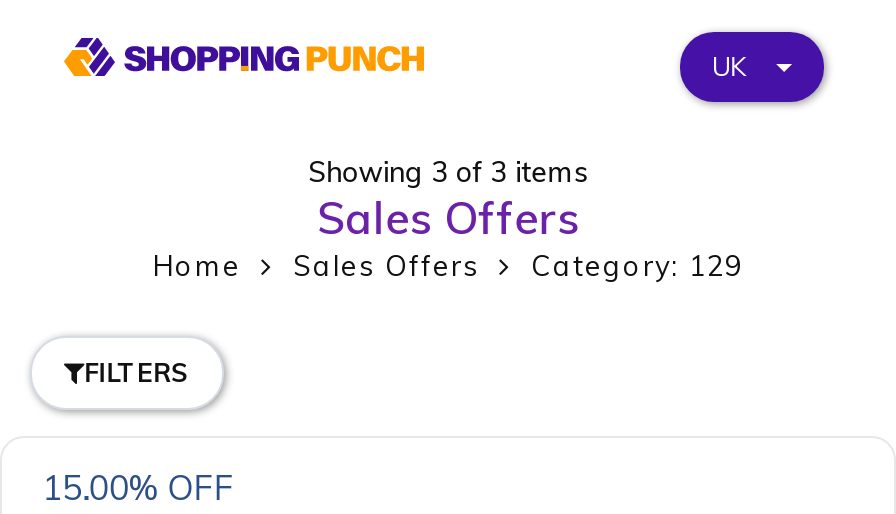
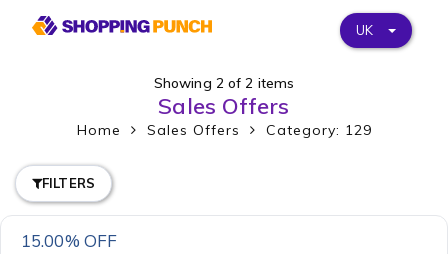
- Showing 3 of 3 items
+ Showing 2 of 2 items
